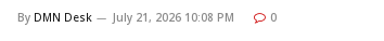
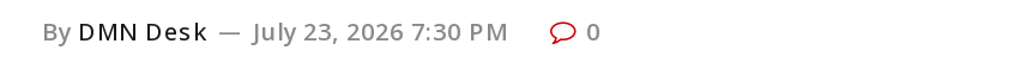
- By DMN Desk July 21, 2026 10:08 PM
+ By DMN Desk July 23, 2026 7:30 PM
